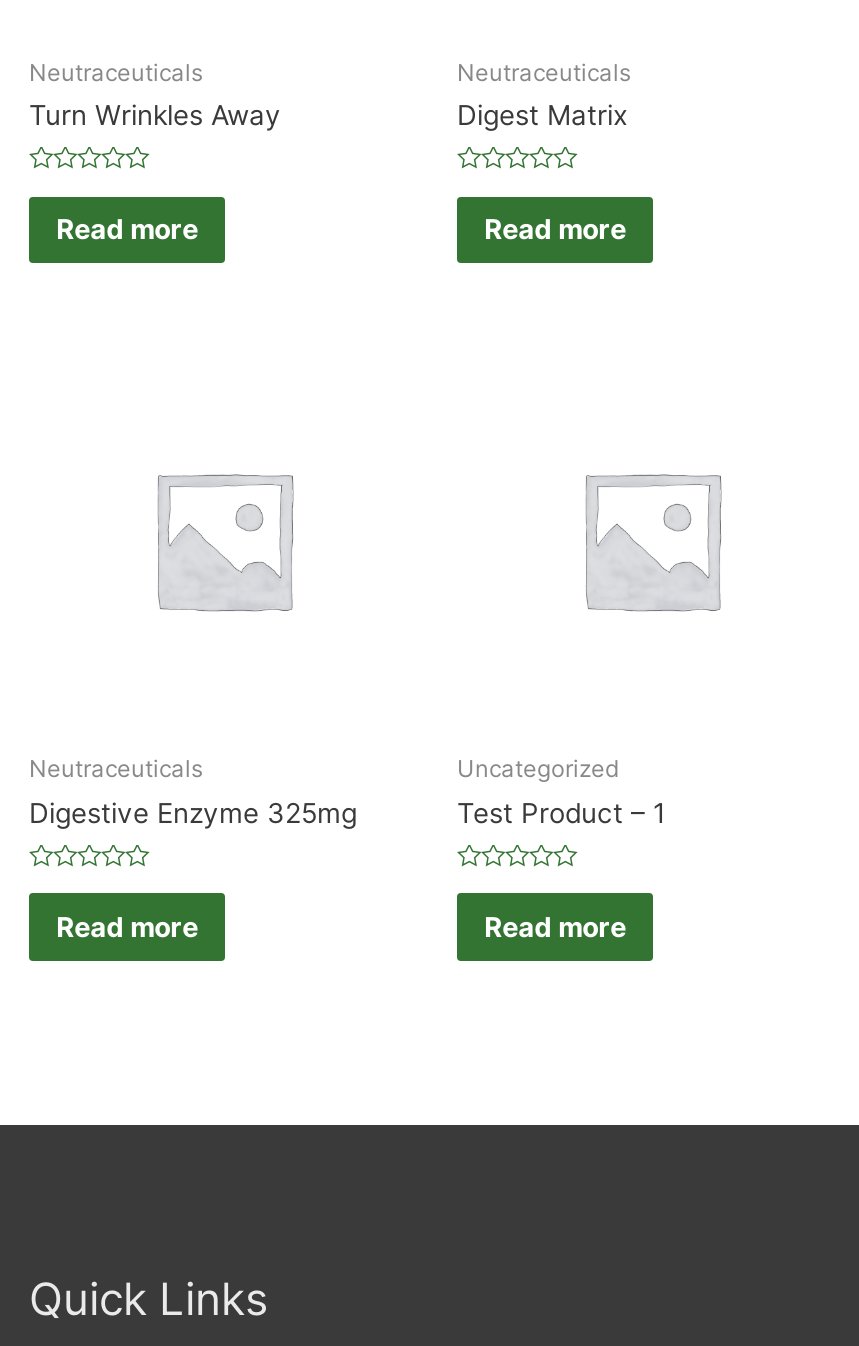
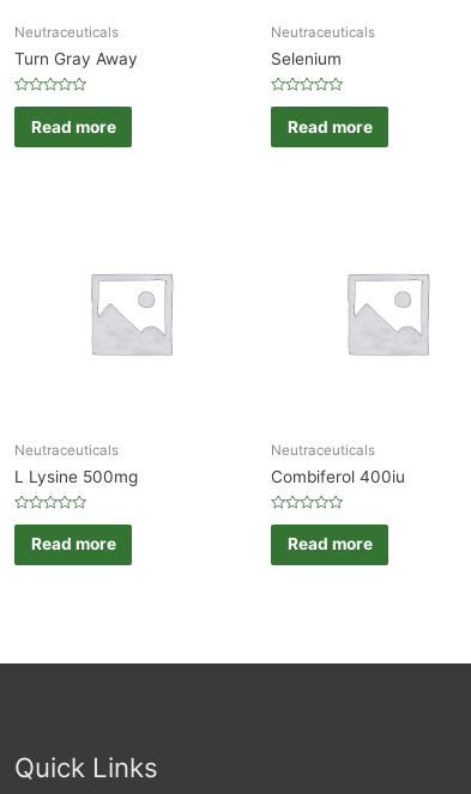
- Turn Wrinkles Away
+ Turn Gray Away

- Digest Matrix
+ Selenium

- Uncategorized
- Test Product – 1
+ Neutraceuticals
+ Combiferol 400iu

- Digestive Enzyme 325mg
+ L Lysine 500mg
